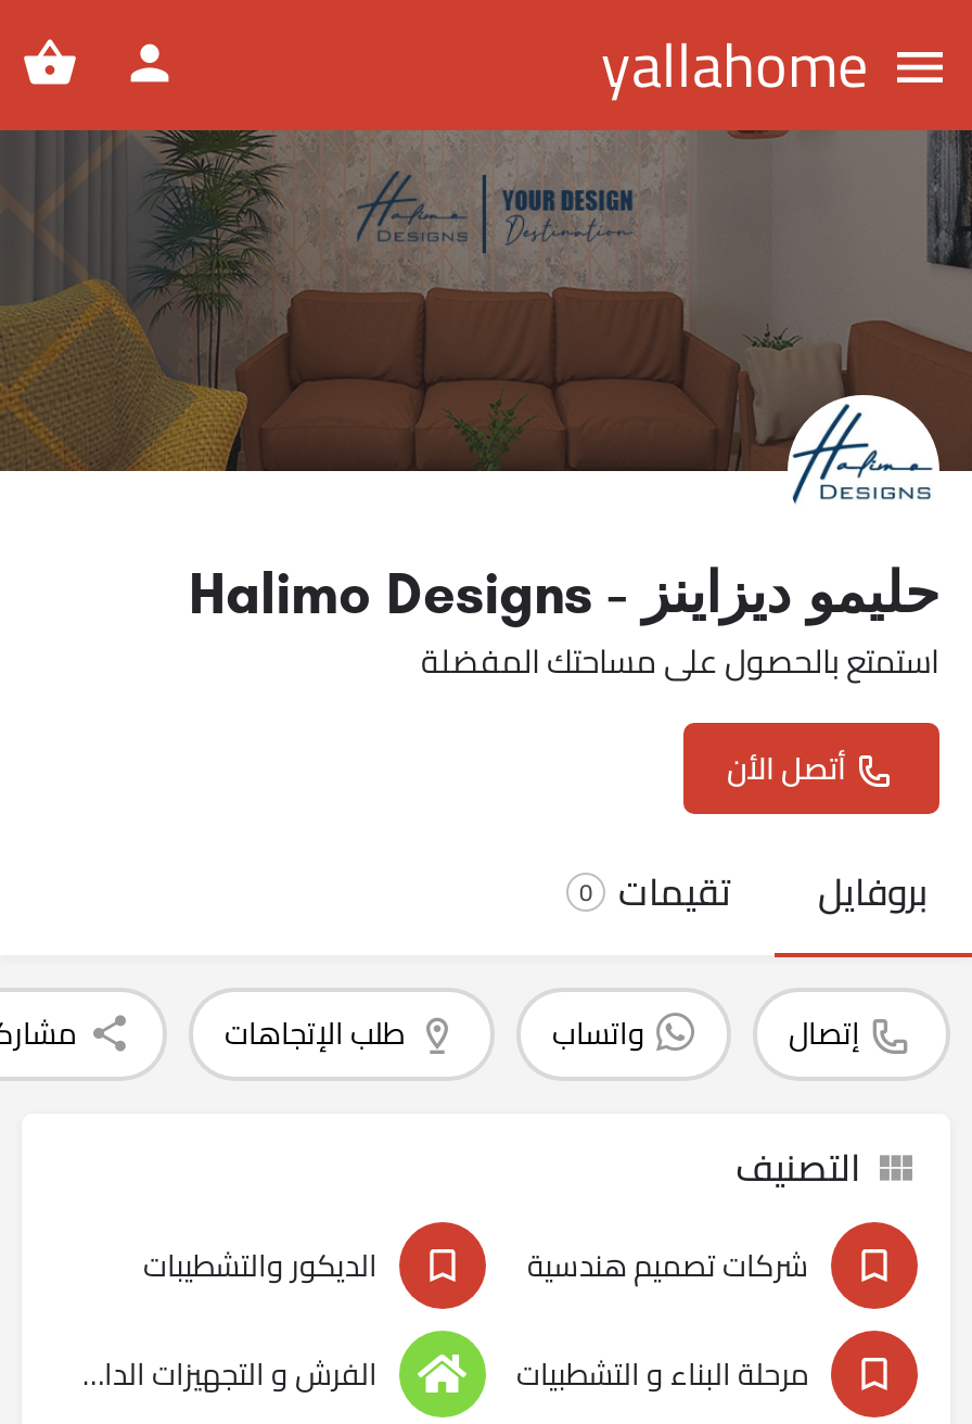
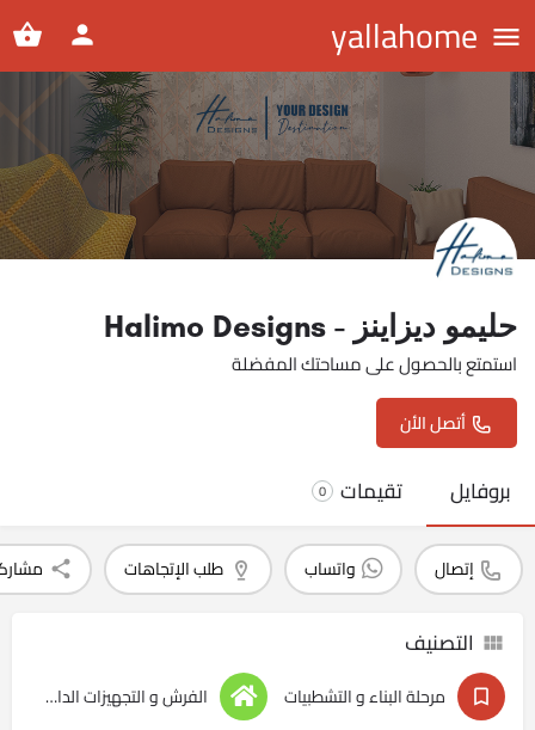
- [image]
- شركات تصميم هندسية
- الديكور والتشطيبات
